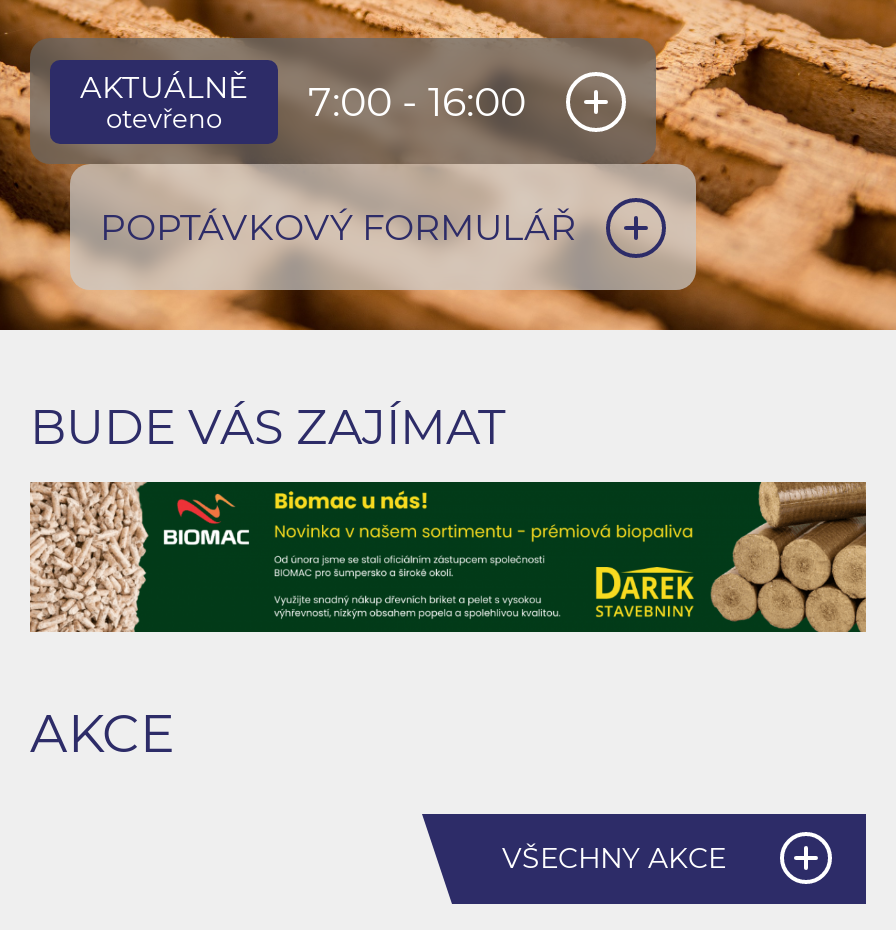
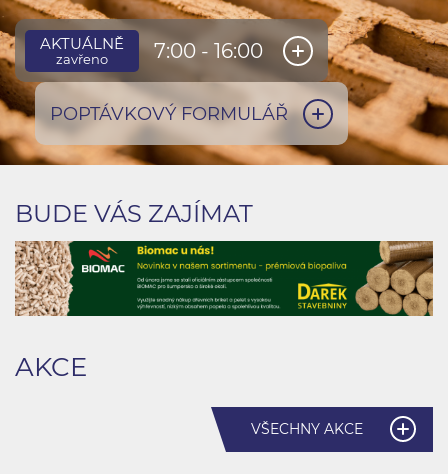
- otevřeno
+ zavřeno
